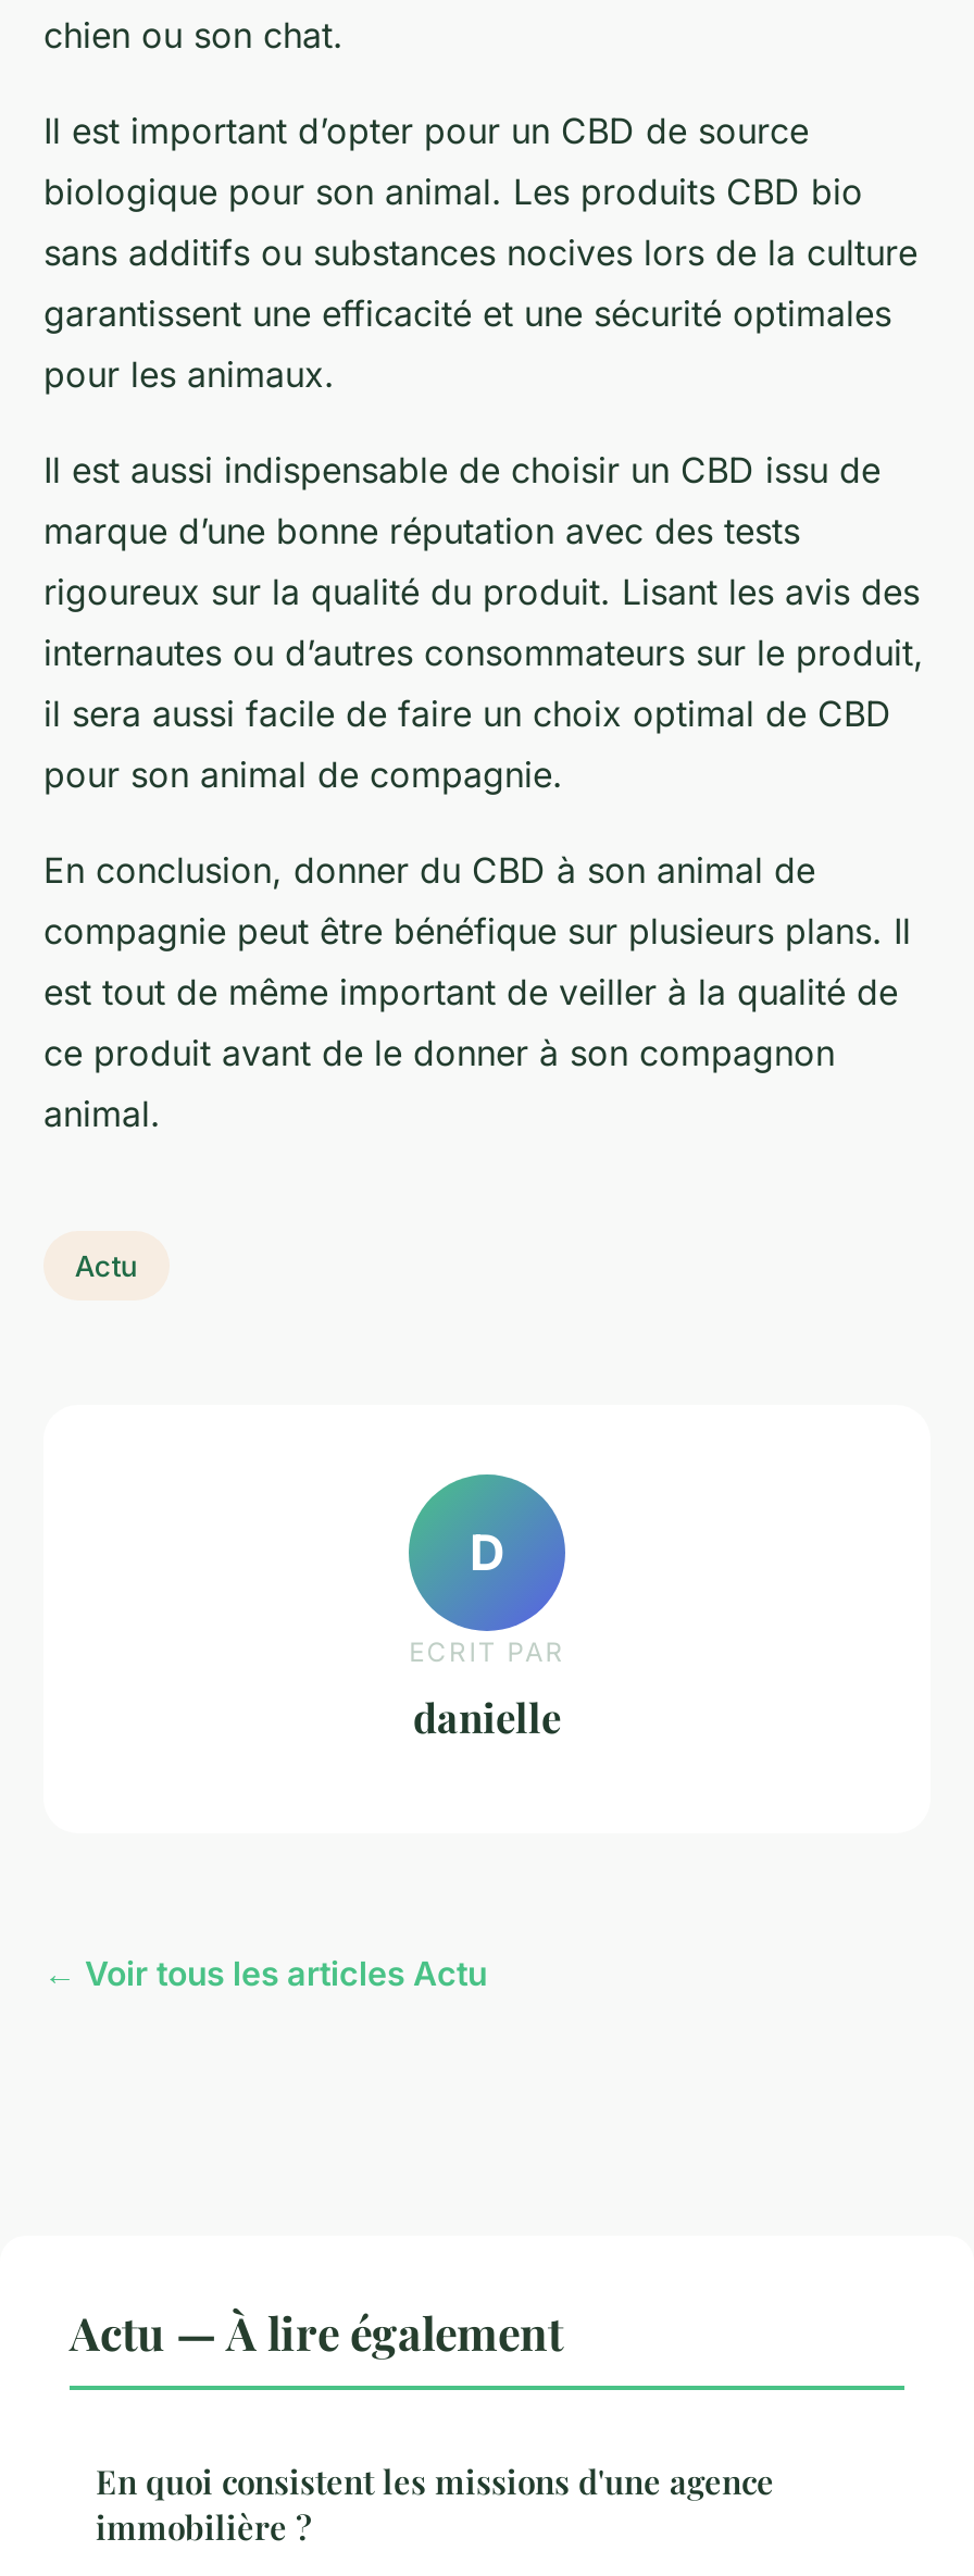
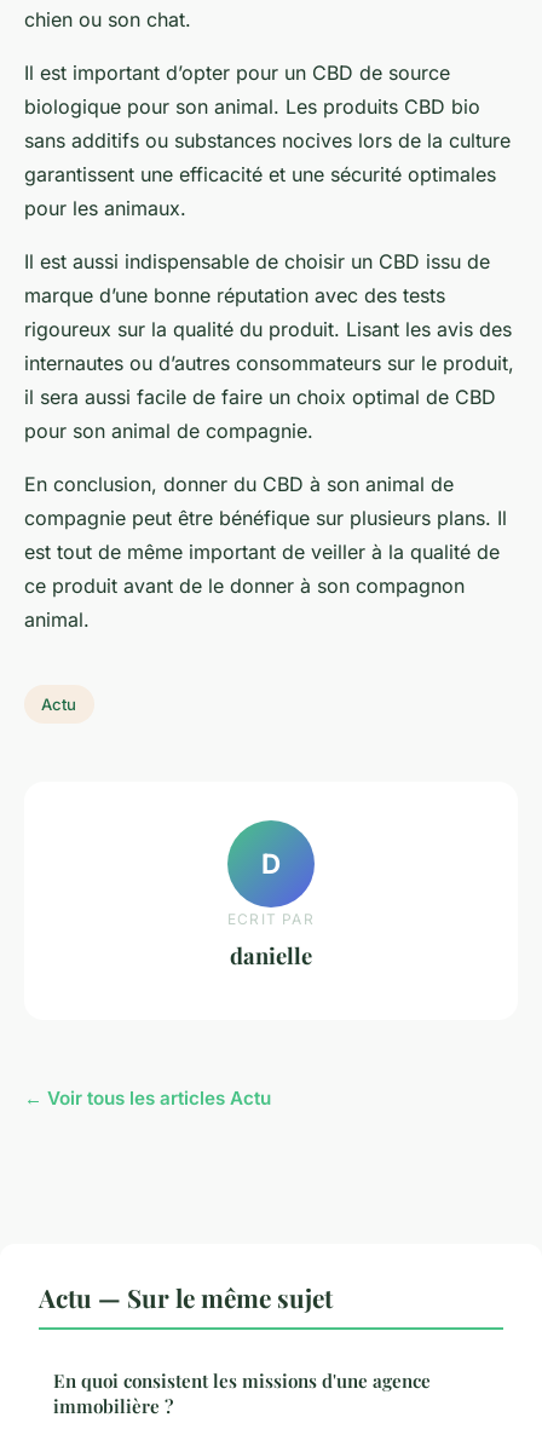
- Actu — À lire également
+ Actu — Sur le même sujet
